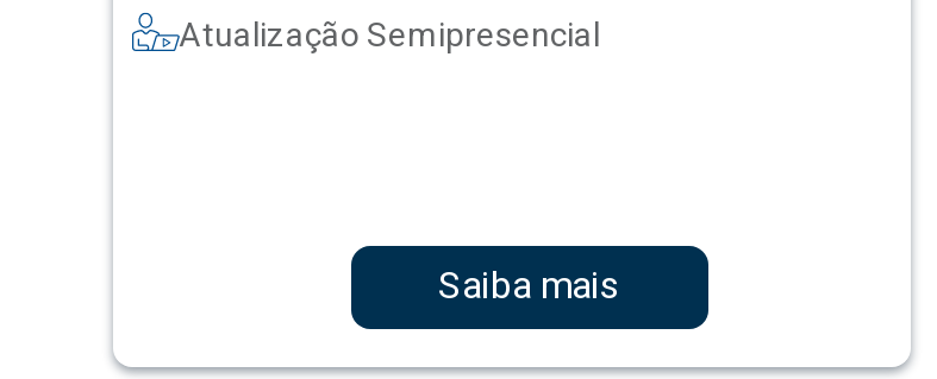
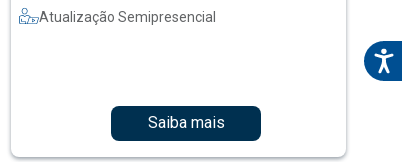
+ [image]
